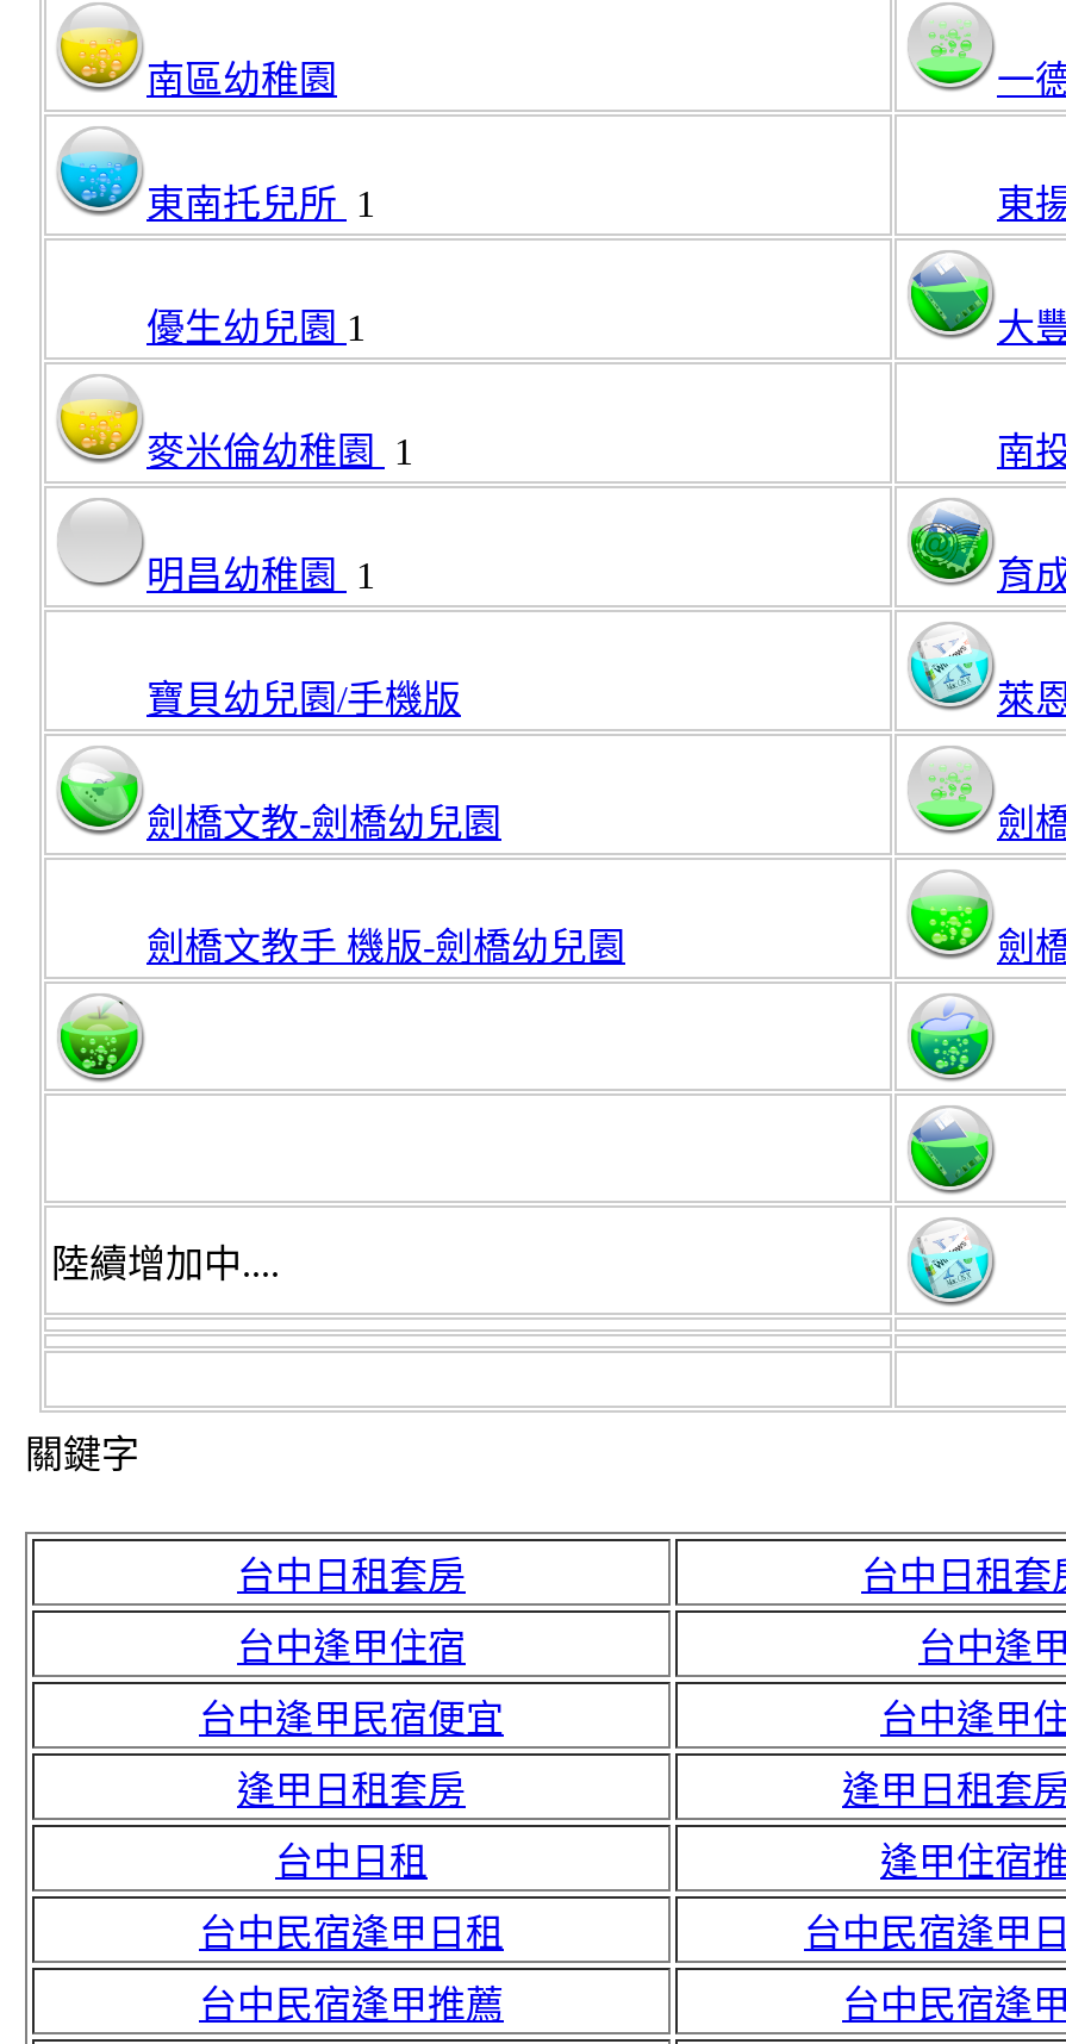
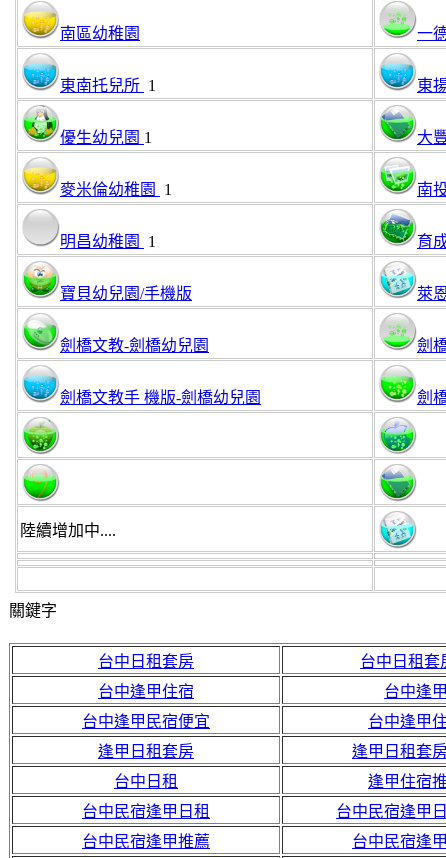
+ [image]

+ [image]

+ [image]

+ [image]

+ [image]

+ [image]
